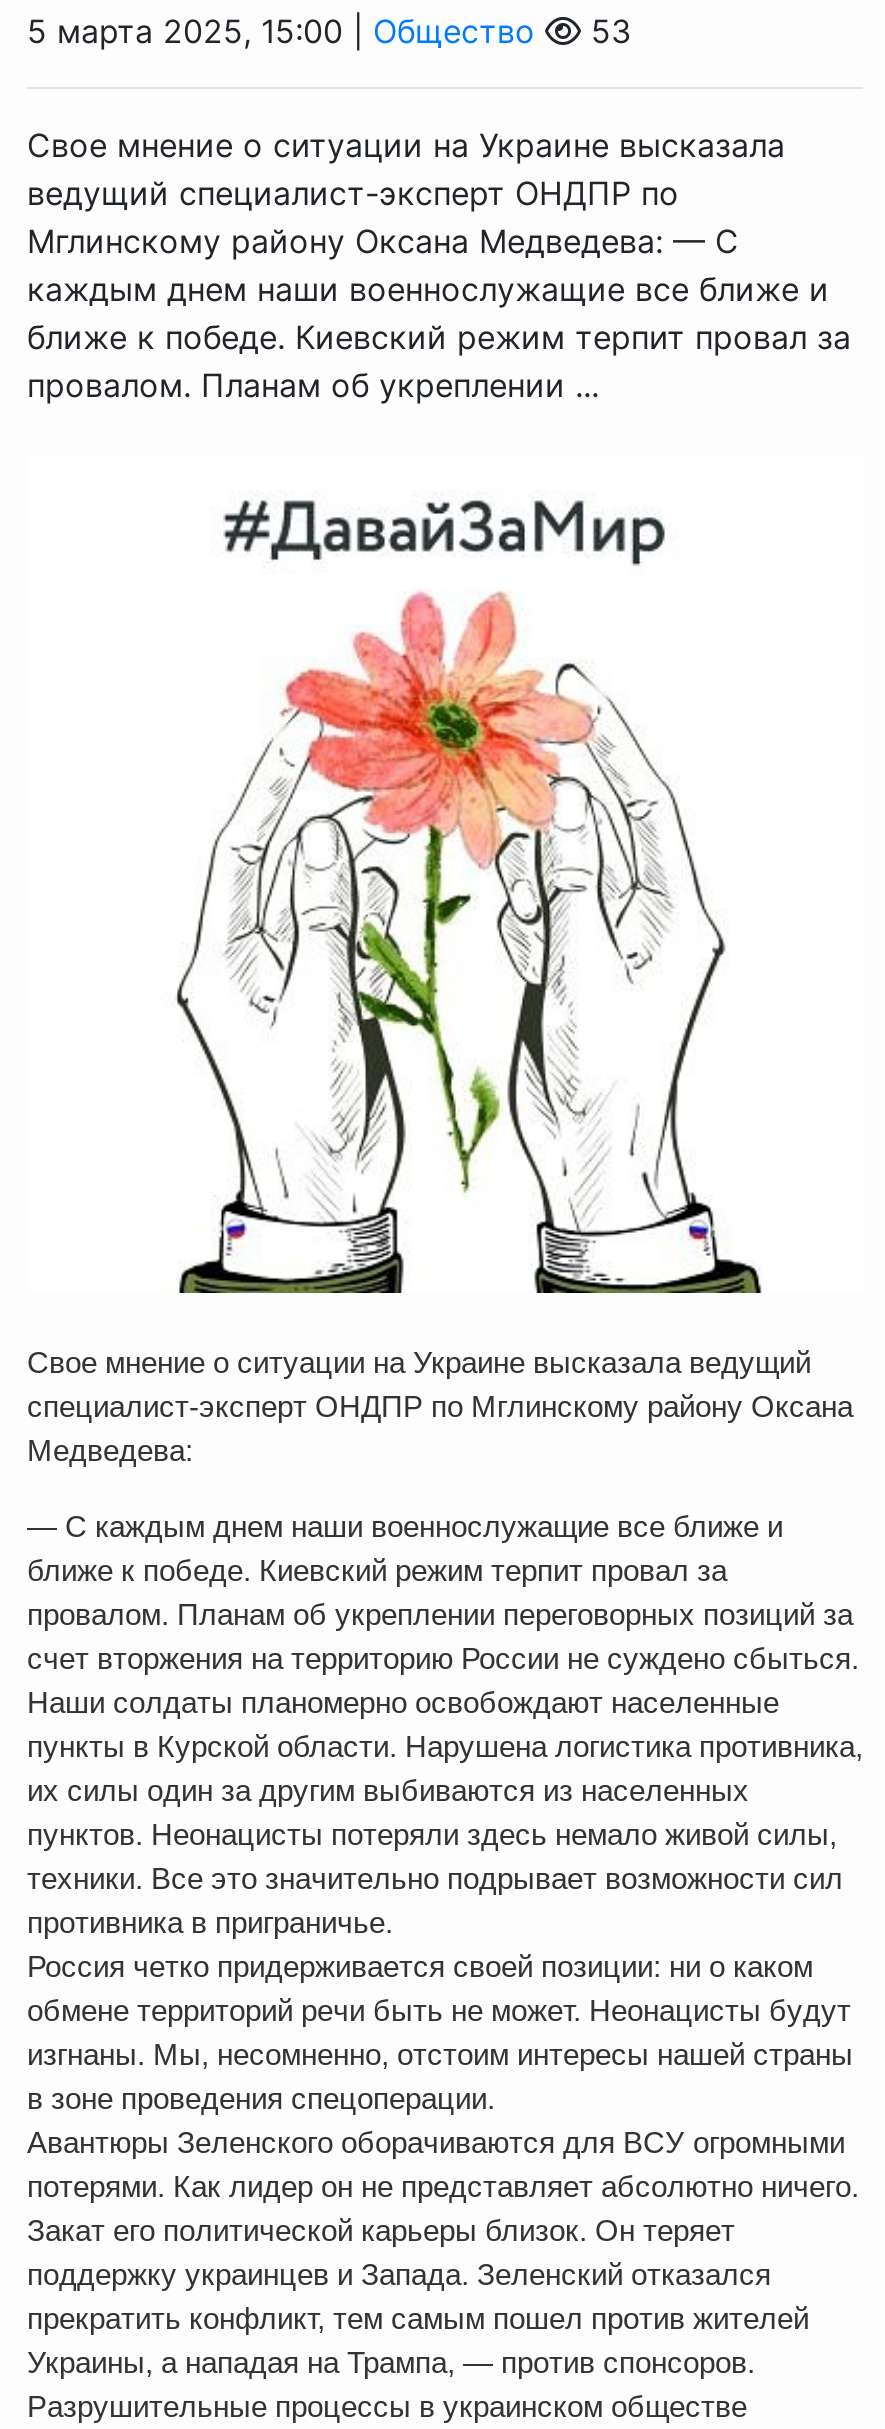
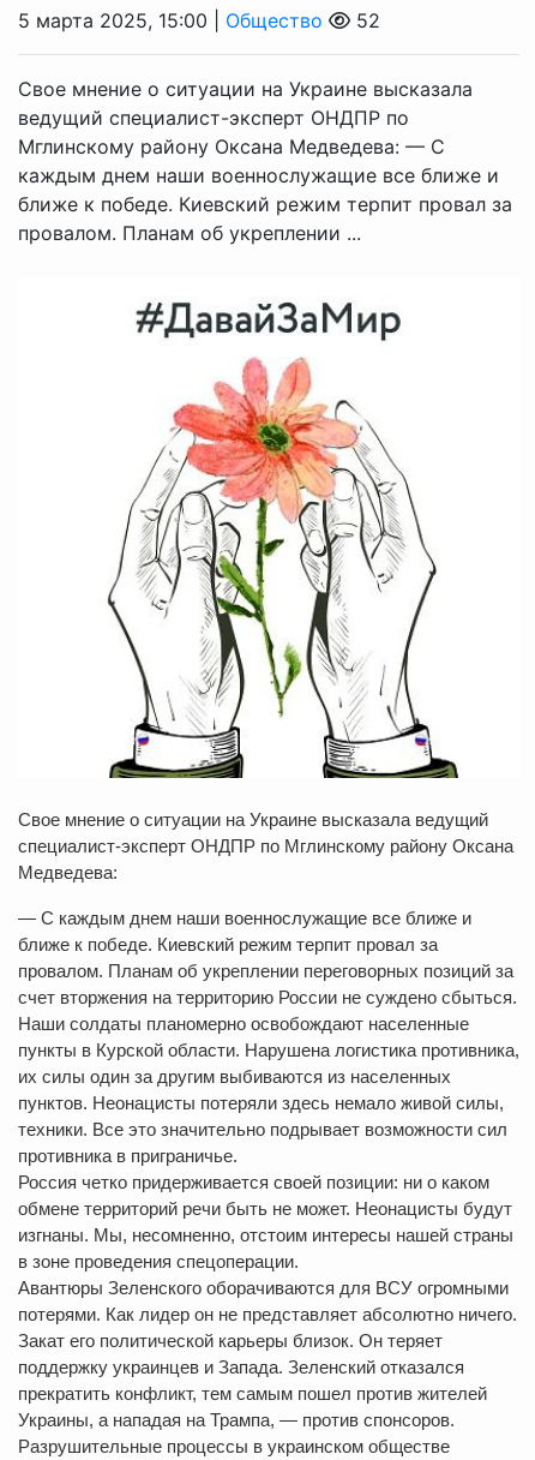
- 53
+ 52
